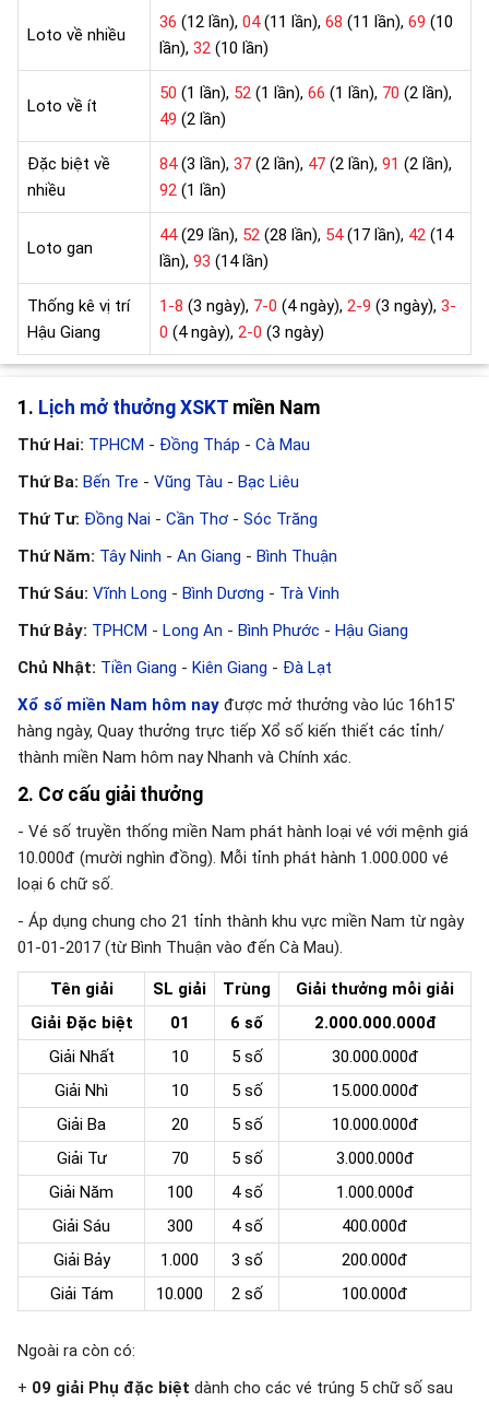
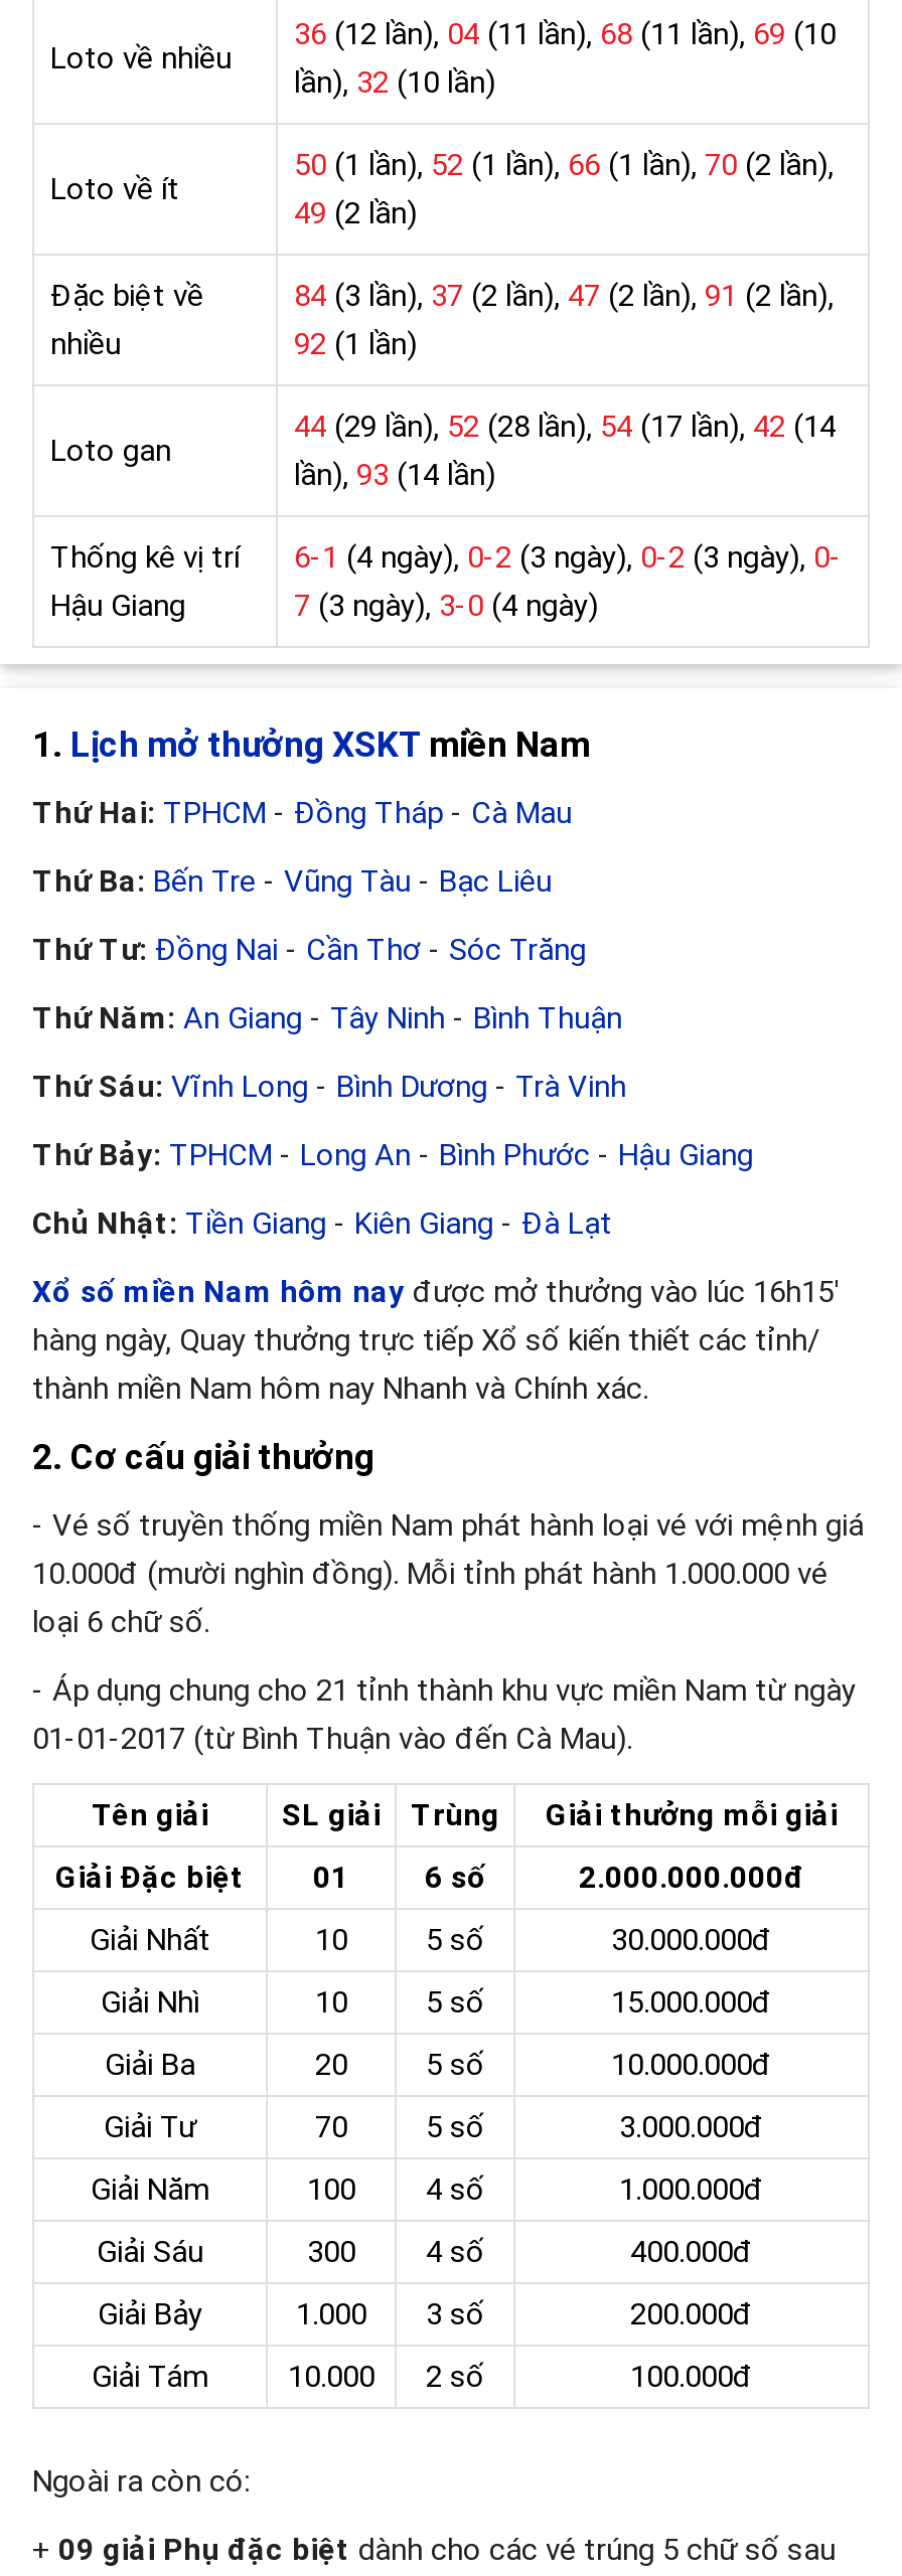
- 1-8 (3 ngày), 7-0 (4 ngày), 2-9 (3 ngày), 3-
+ 6-1 (4 ngày), 0-2 (3 ngày), 0-2 (3 ngày), 0-

- 0 (4 ngày), 2-0 (3 ngày)
+ 7 (3 ngày), 3-0 (4 ngày)

- Thứ Năm: Tây Ninh - An Giang - Bình Thuận
+ Thứ Năm: An Giang - Tây Ninh - Bình Thuận
